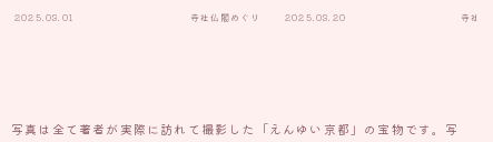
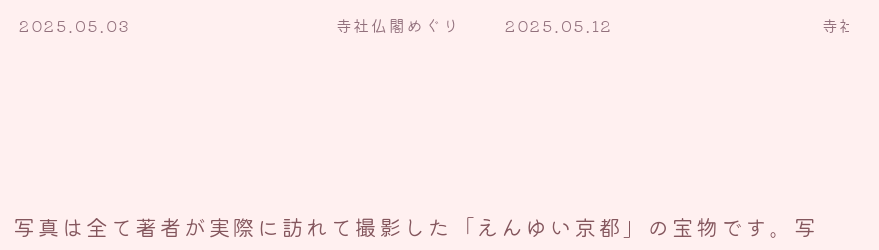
- 2025.03.01
+ 2025.05.03

- 2025.03.20
+ 2025.05.12
